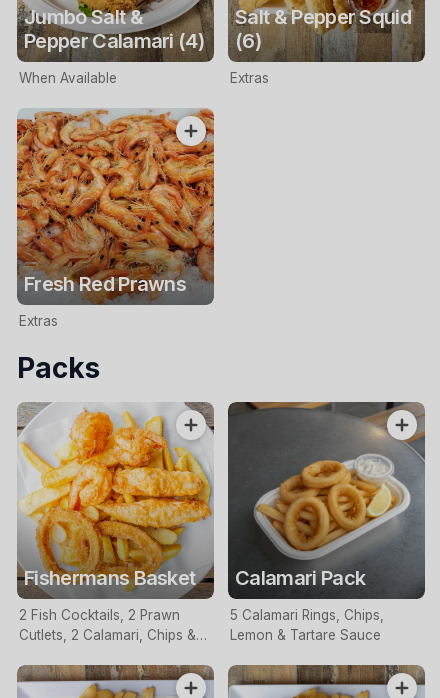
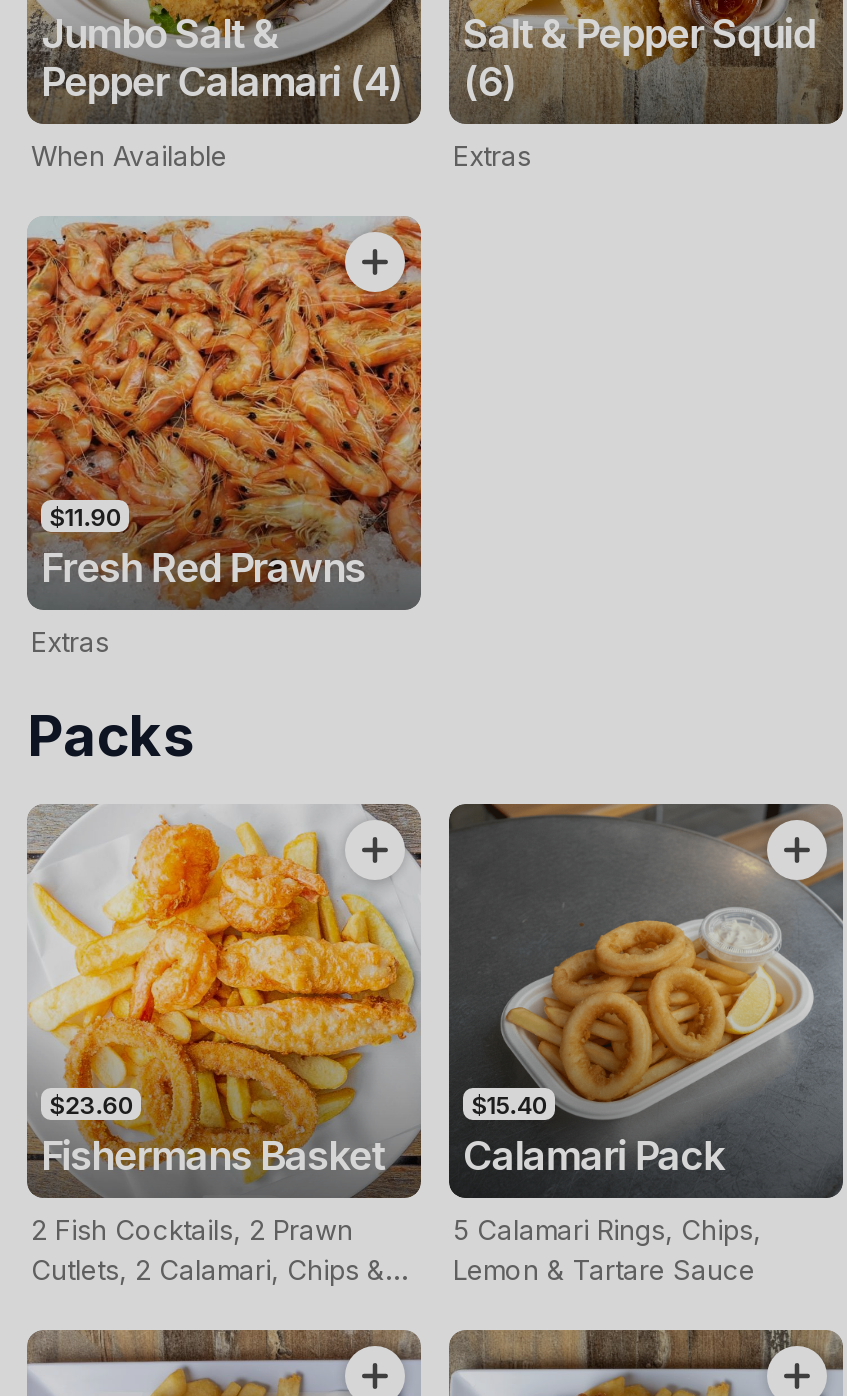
+ $11.90

+ $23.60

+ $15.40
